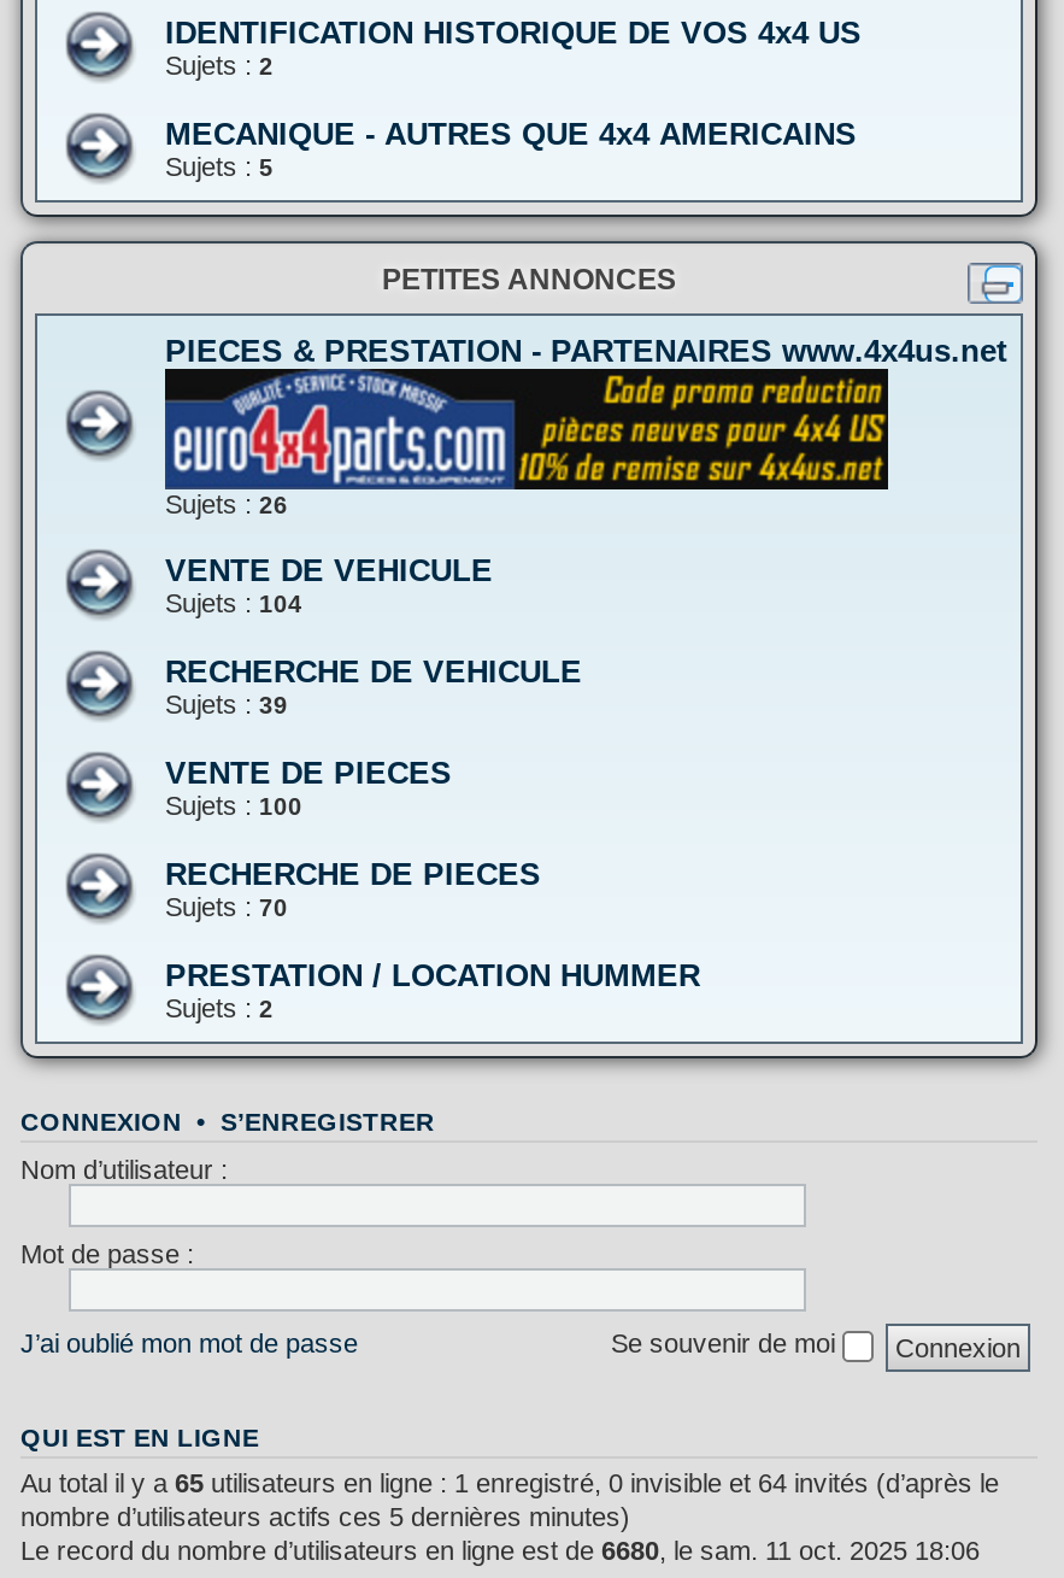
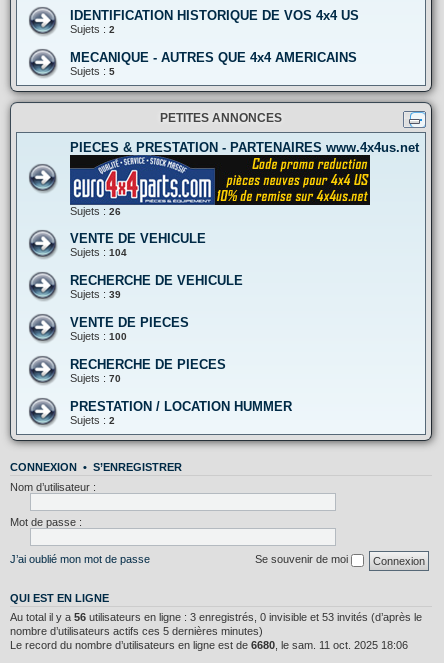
- Au total il y a 65 utilisateurs en ligne : 1 enregistré, 0 invisible et 64 invités (d’après le
+ Au total il y a 56 utilisateurs en ligne : 3 enregistrés, 0 invisible et 53 invités (d’après le
